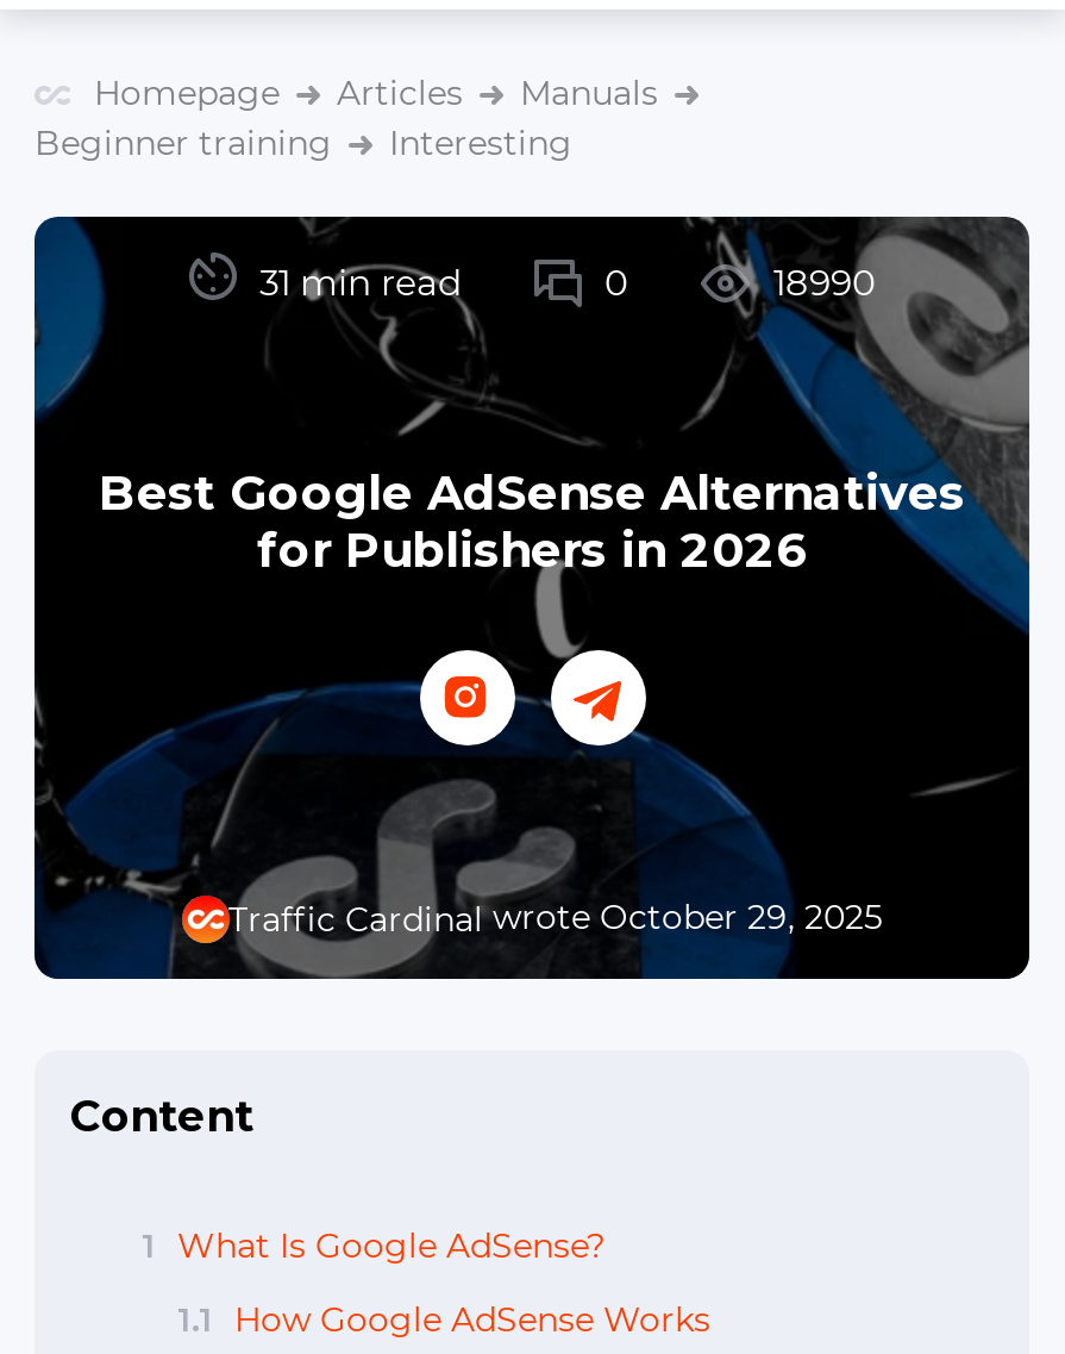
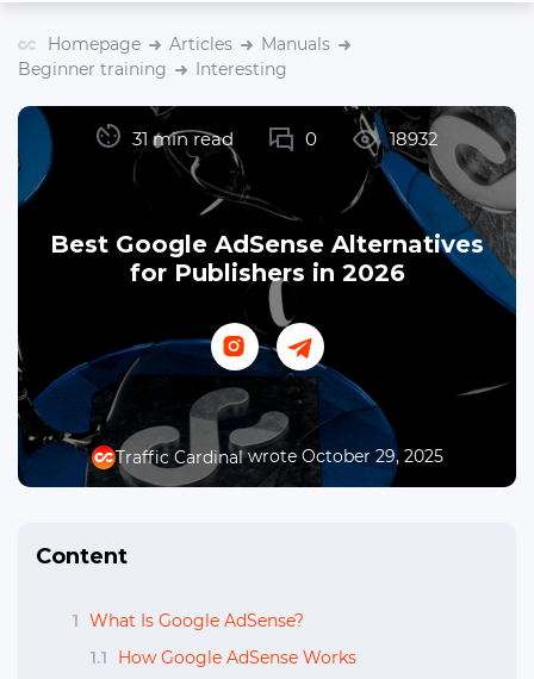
- 18990
+ 18932
